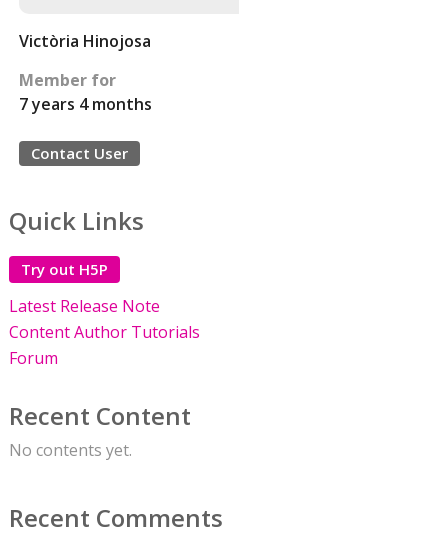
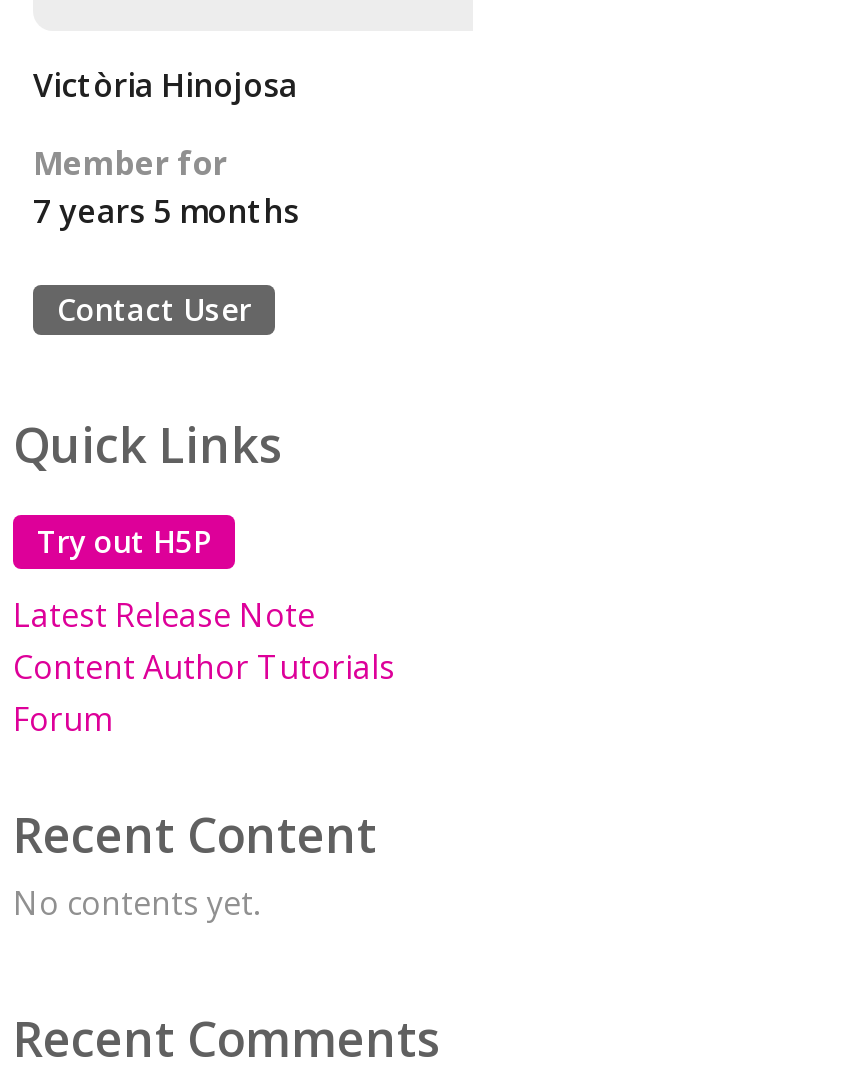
- 7 years 4 months
+ 7 years 5 months
